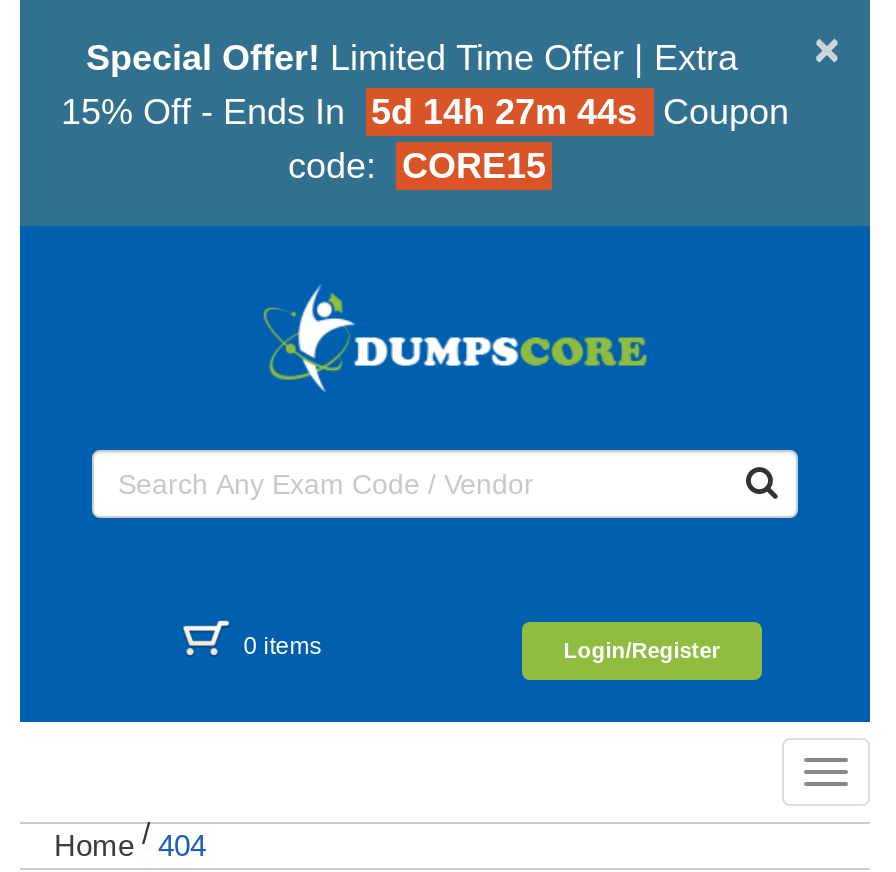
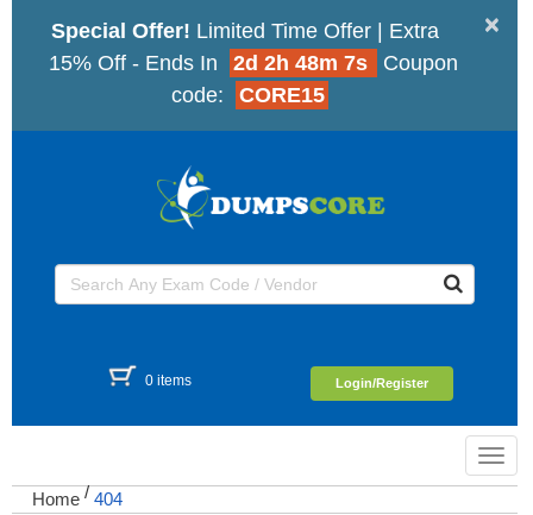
- 15% Off - Ends In 5d 14h 27m 44s Coupon
+ 15% Off - Ends In 2d 2h 48m 7s Coupon
